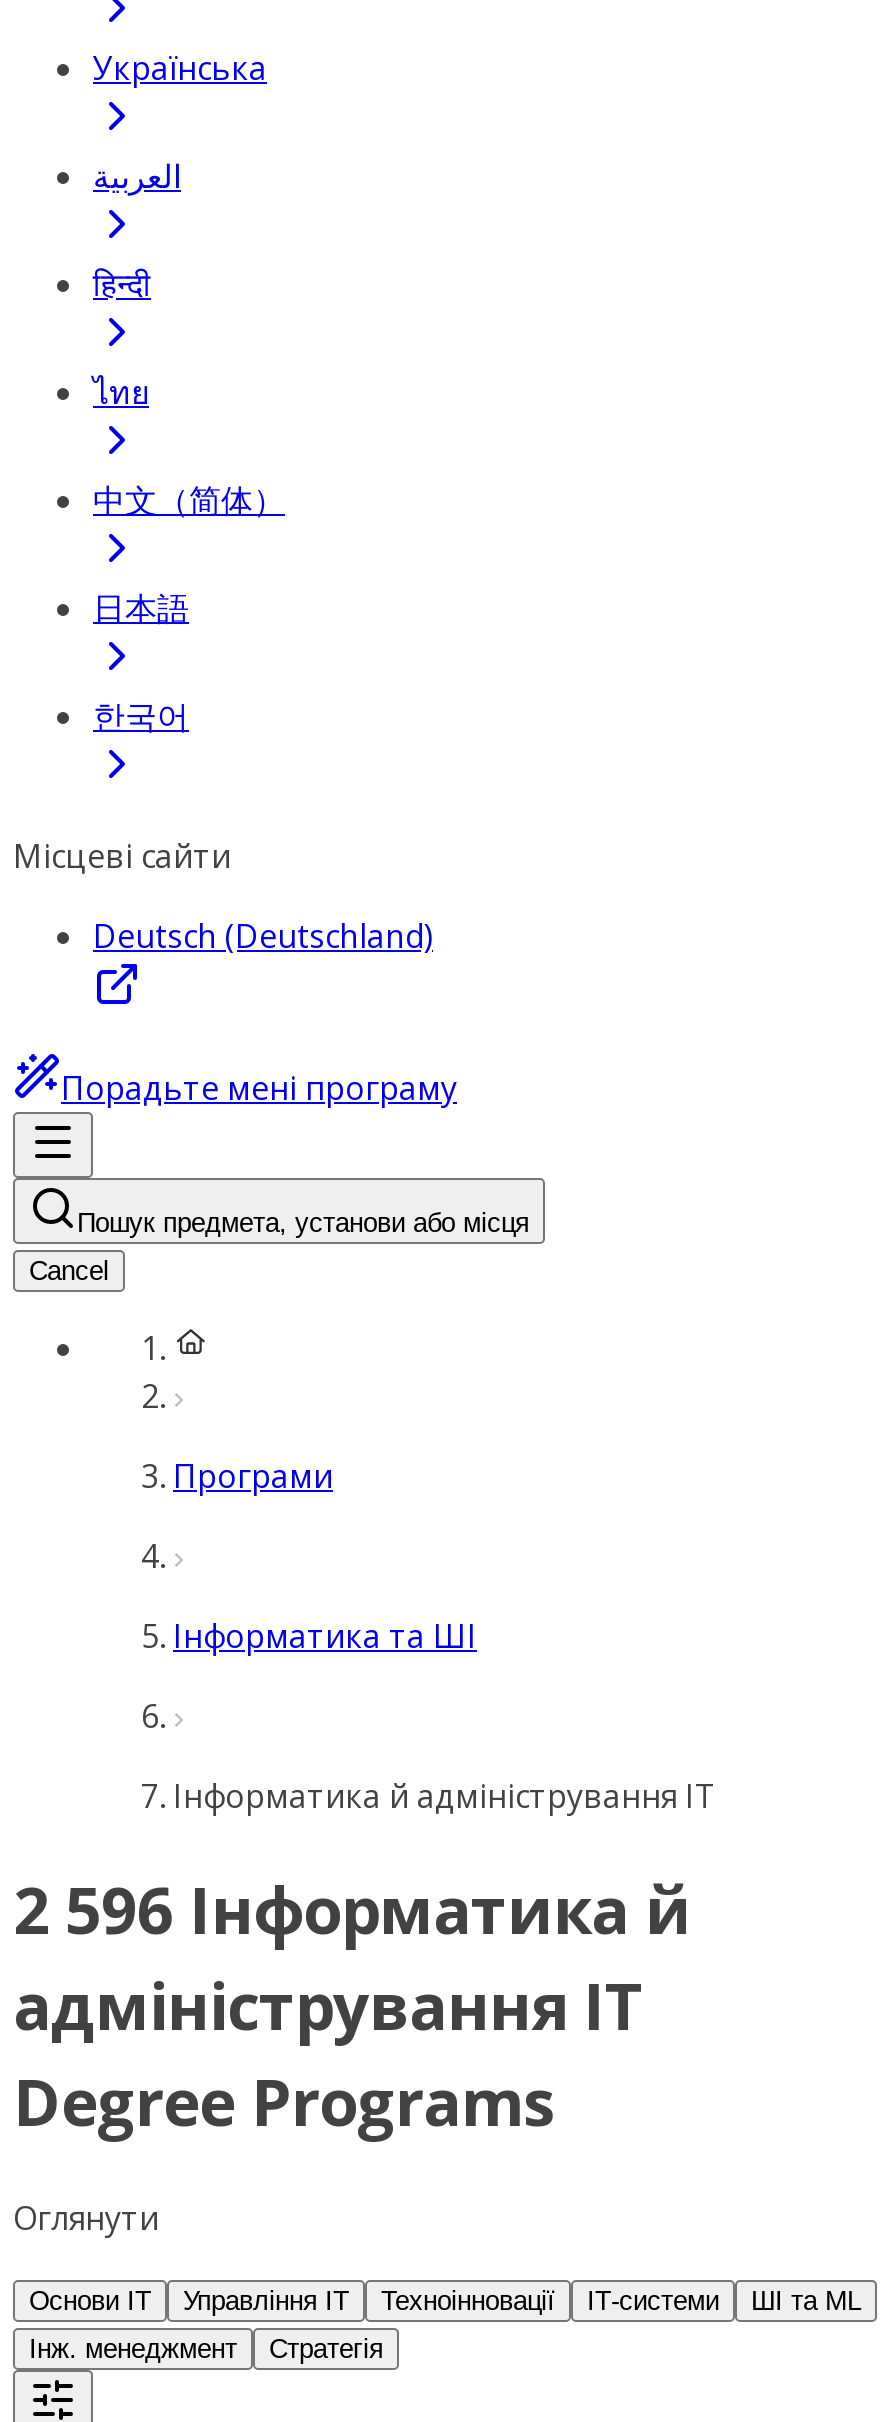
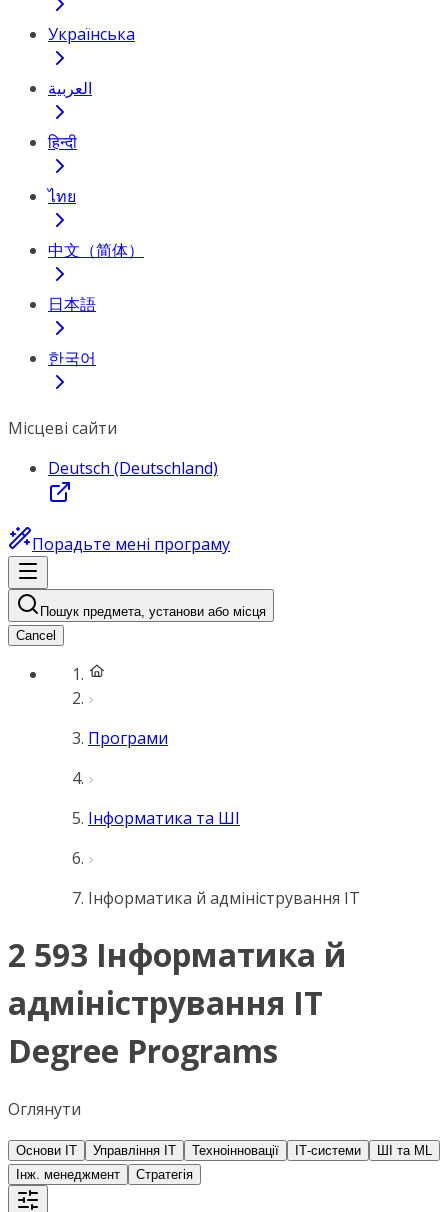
- 2 596 Інформатика й
+ 2 593 Інформатика й
